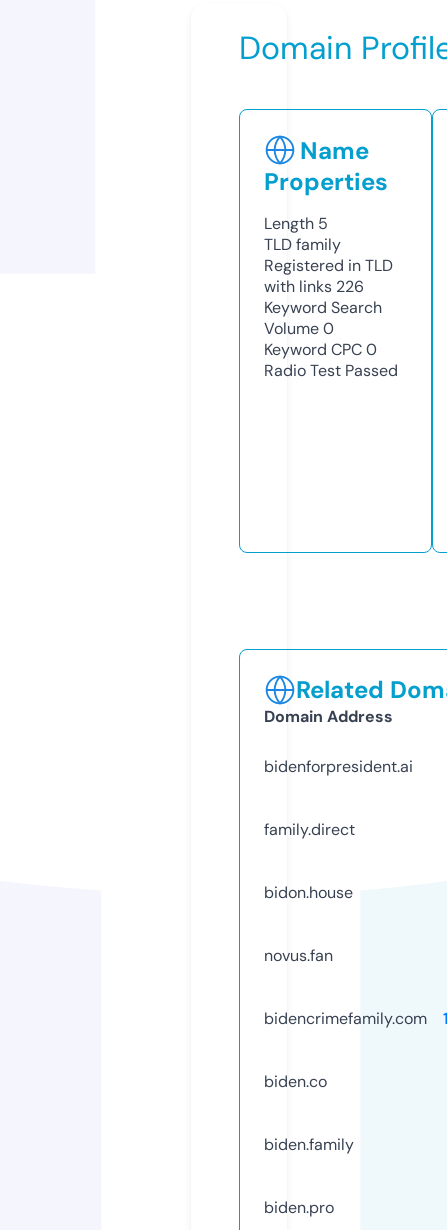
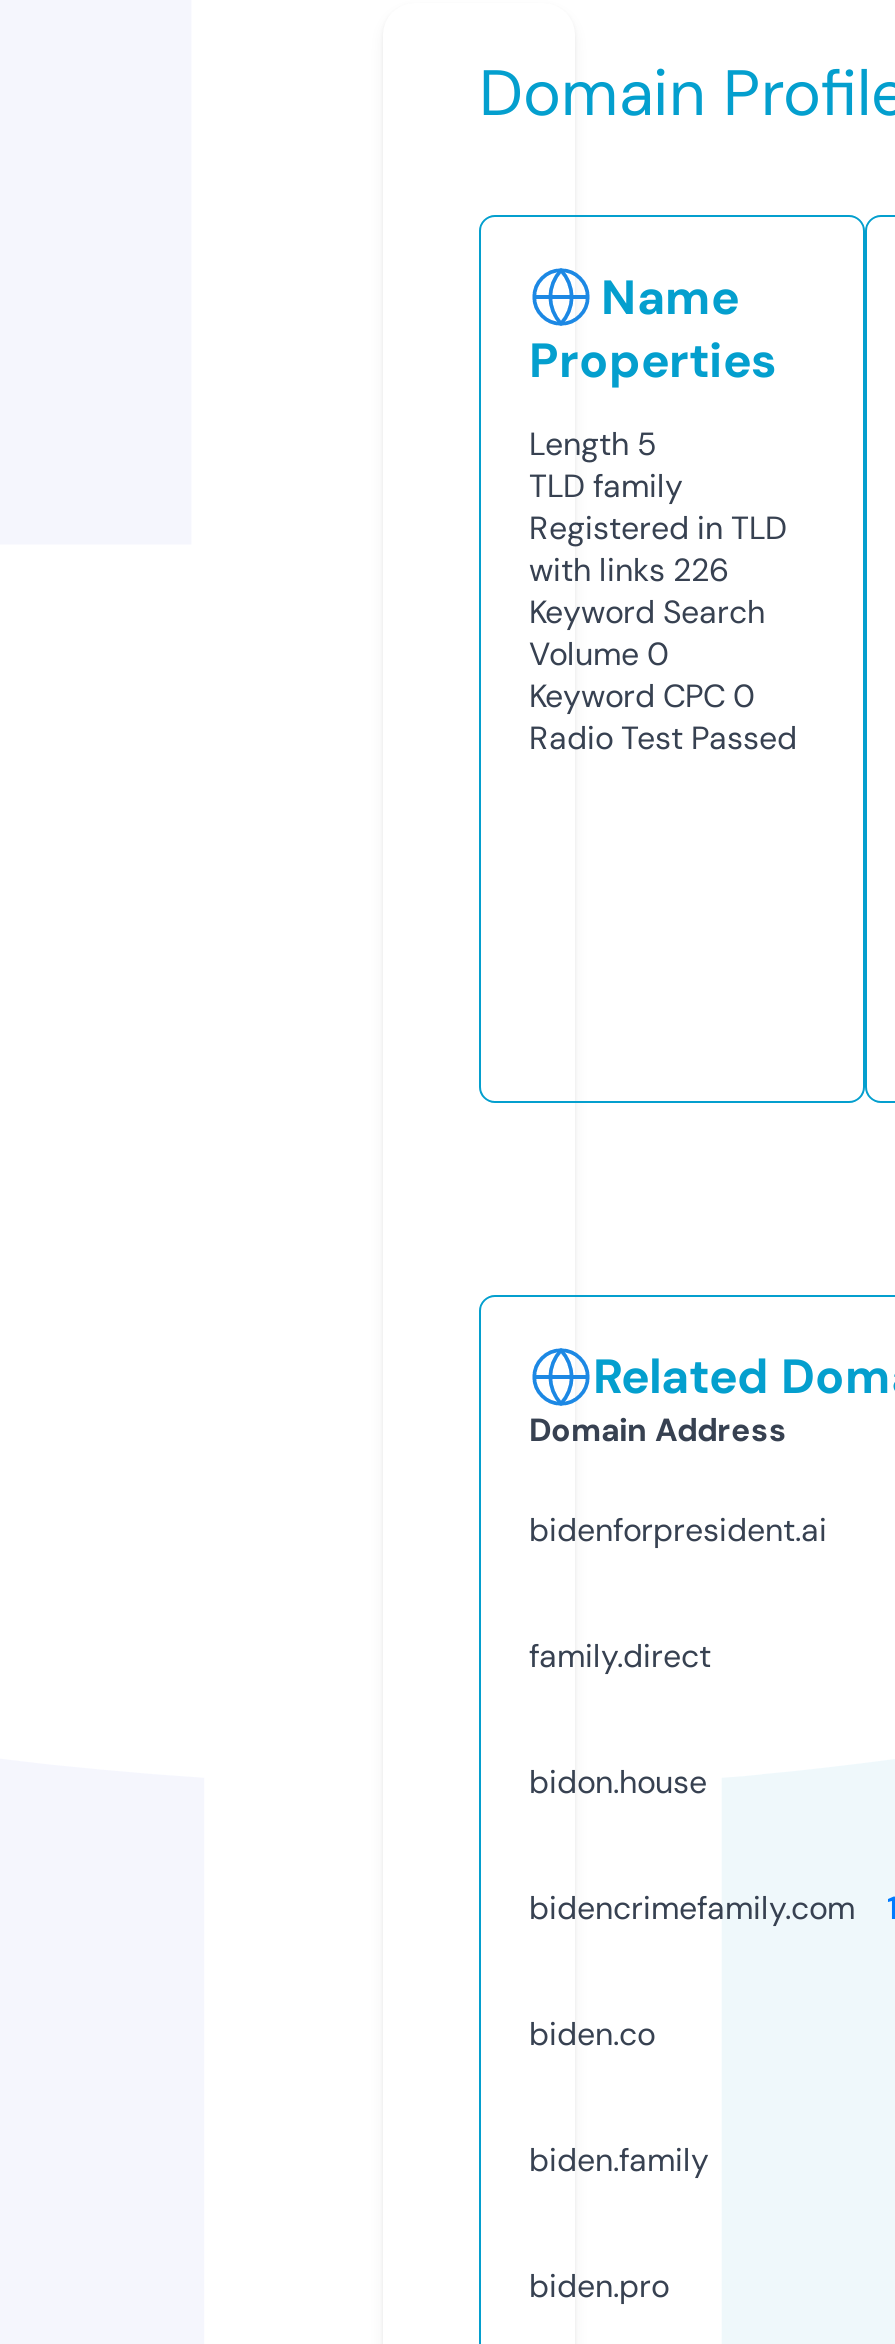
- novus.fan
